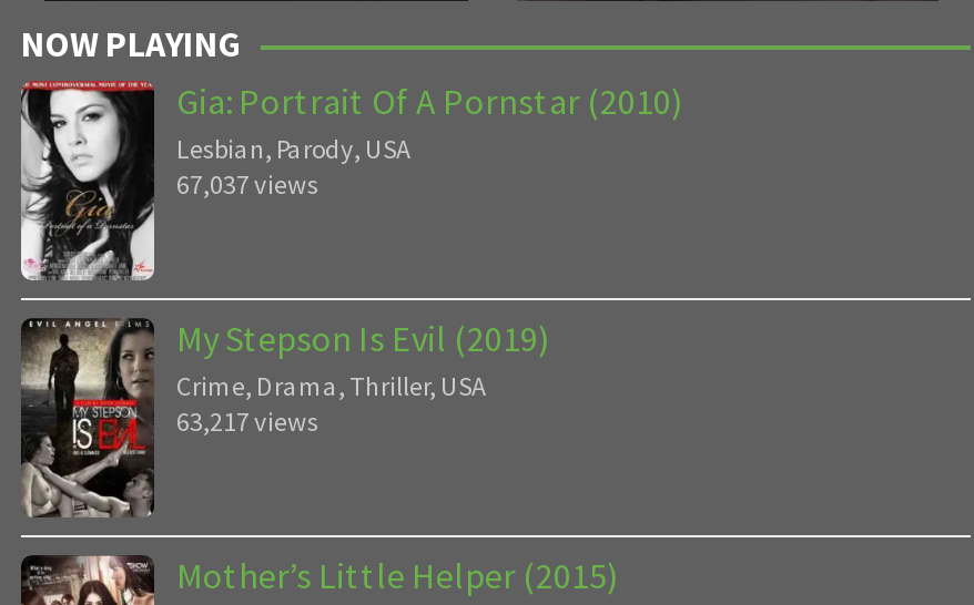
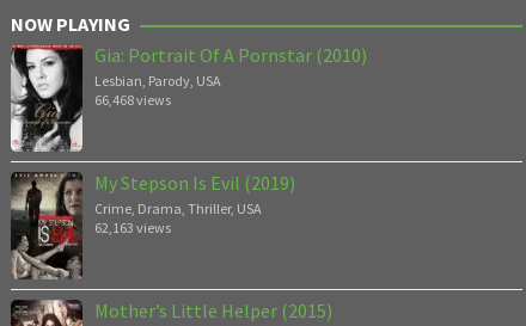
- 67,037 views
+ 66,468 views

- 63,217 views
+ 62,163 views
